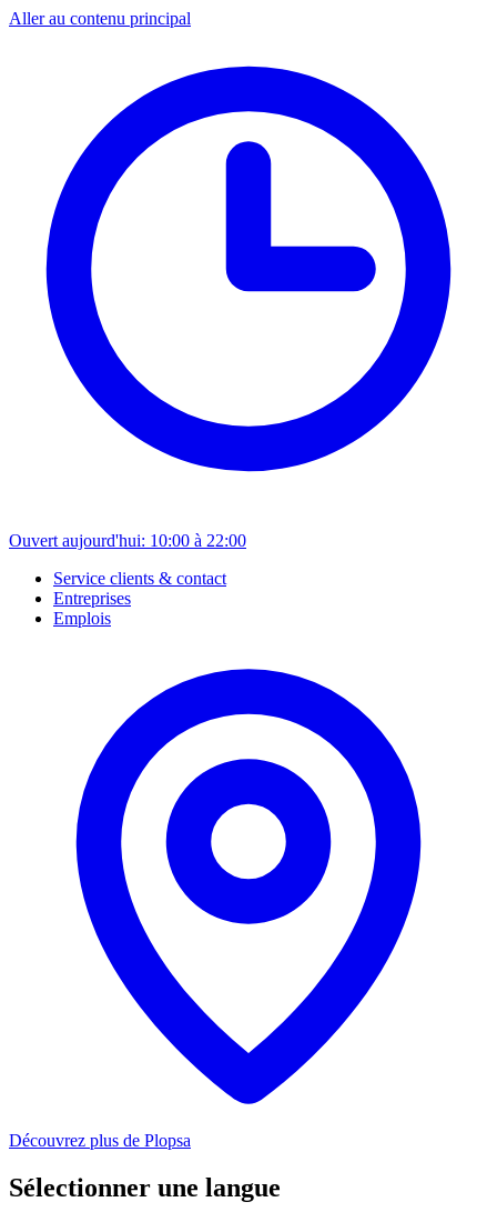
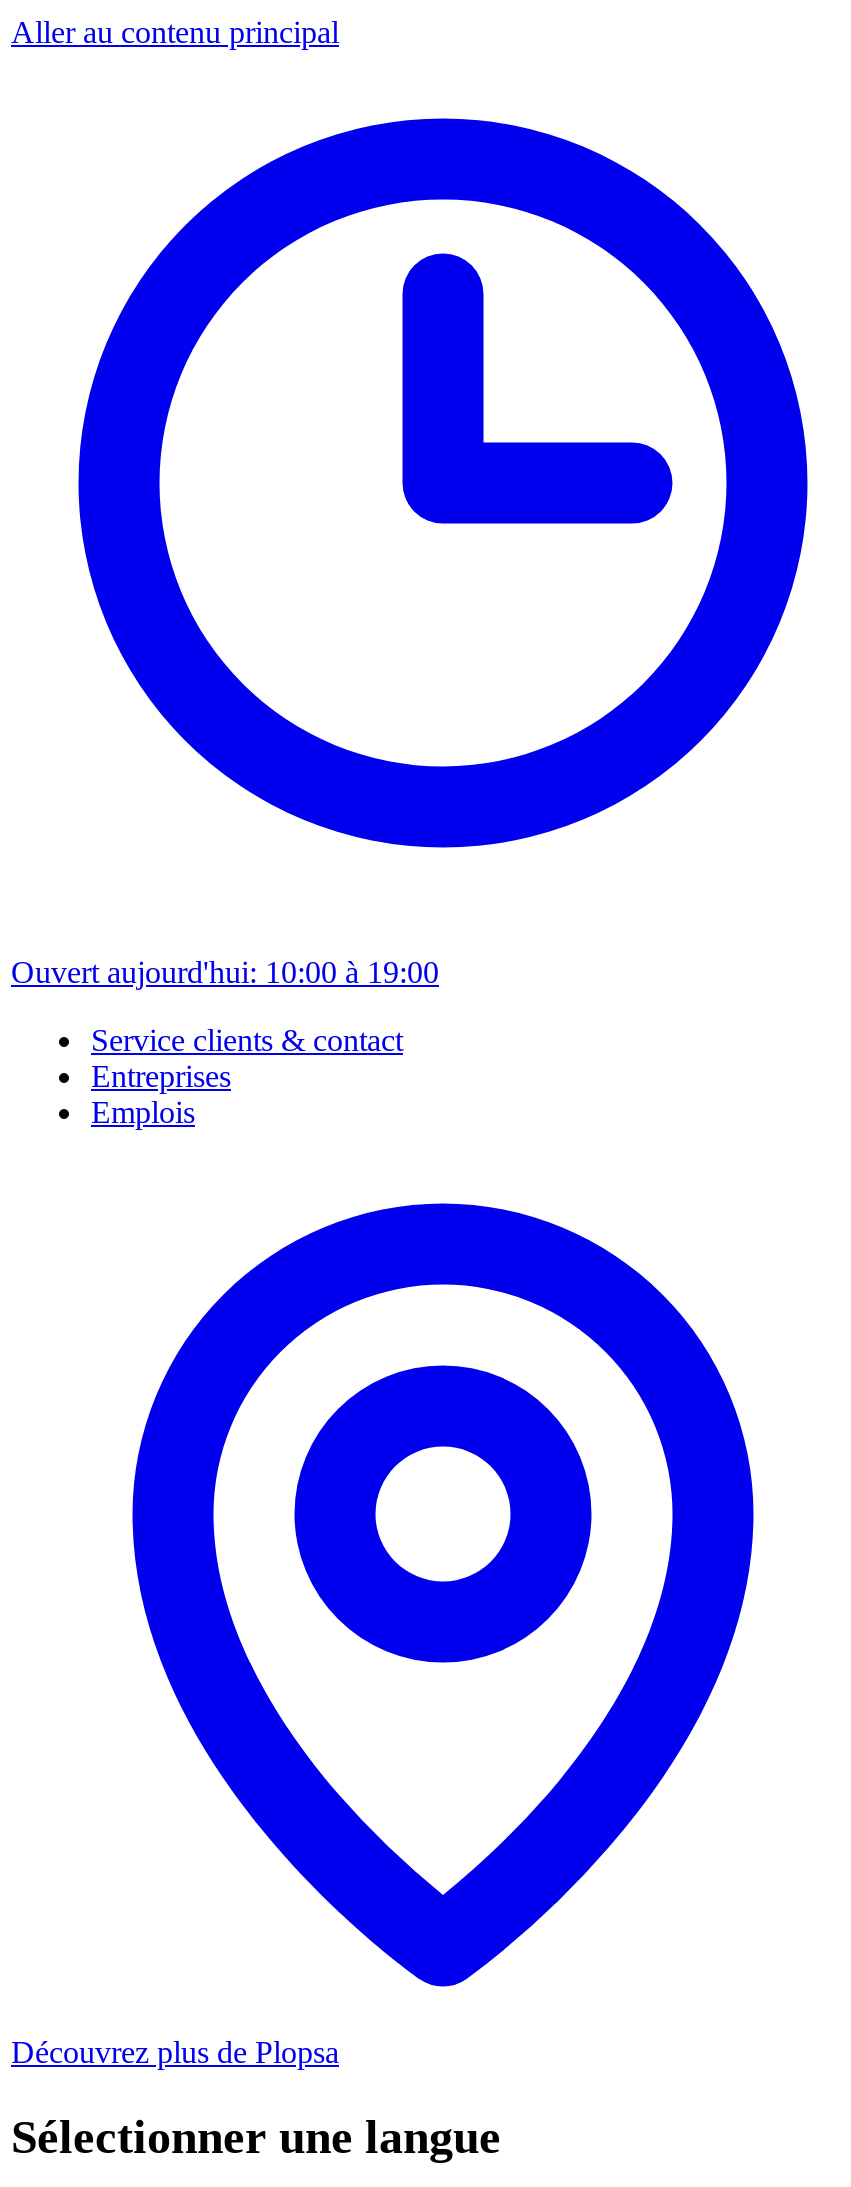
- Ouvert aujourd'hui: 10:00 à 22:00
+ Ouvert aujourd'hui: 10:00 à 19:00
